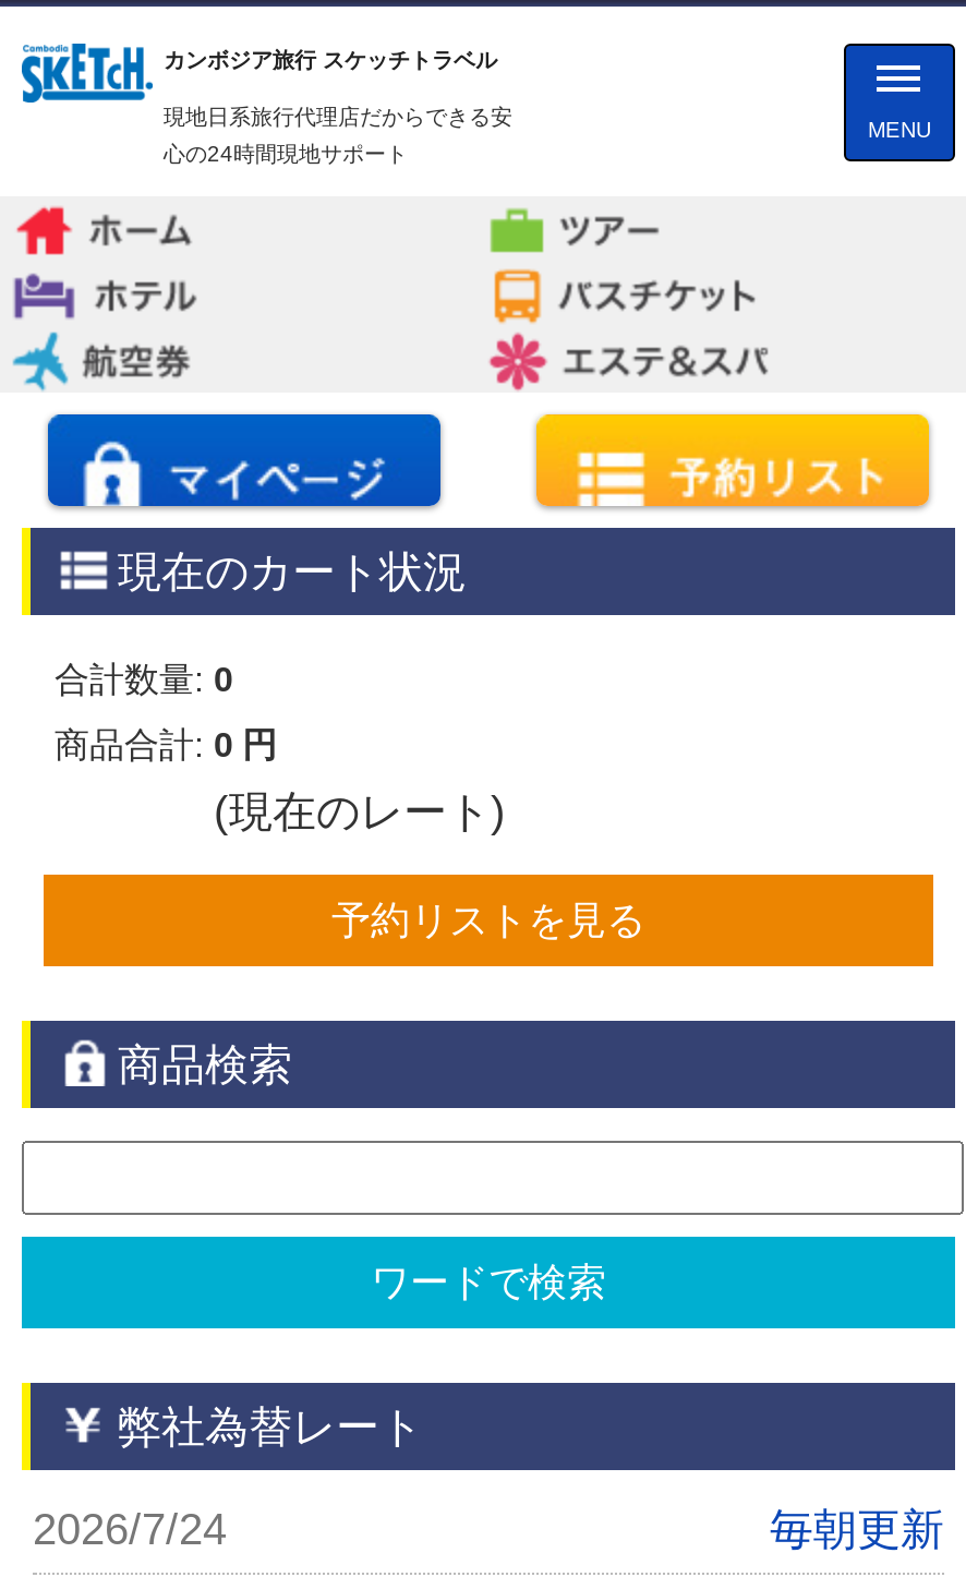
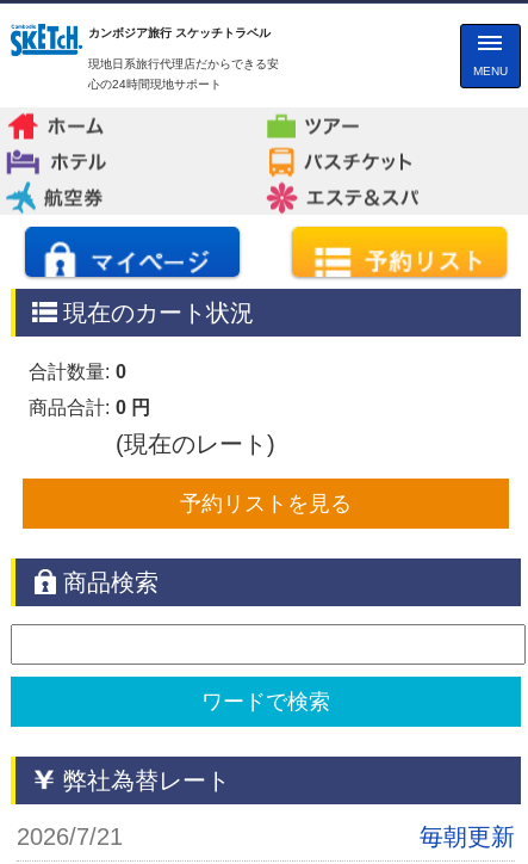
- 2026/7/24
+ 2026/7/21
